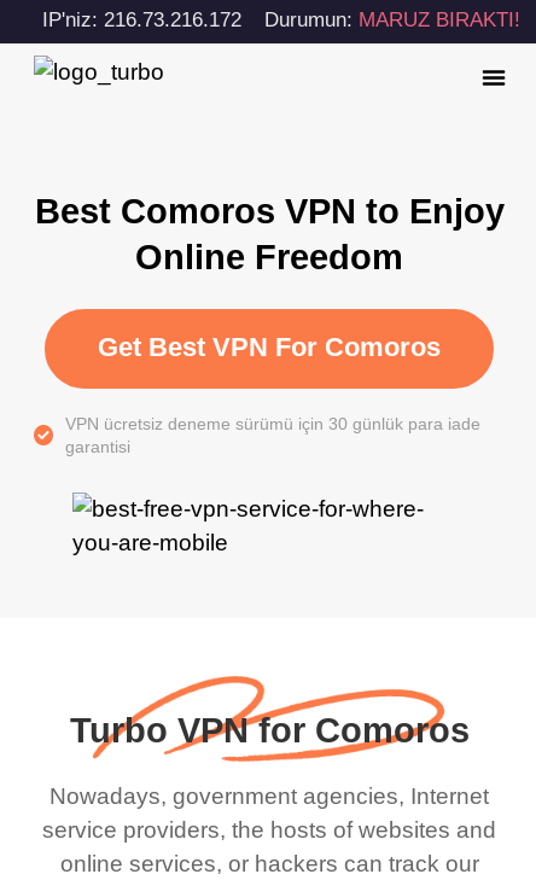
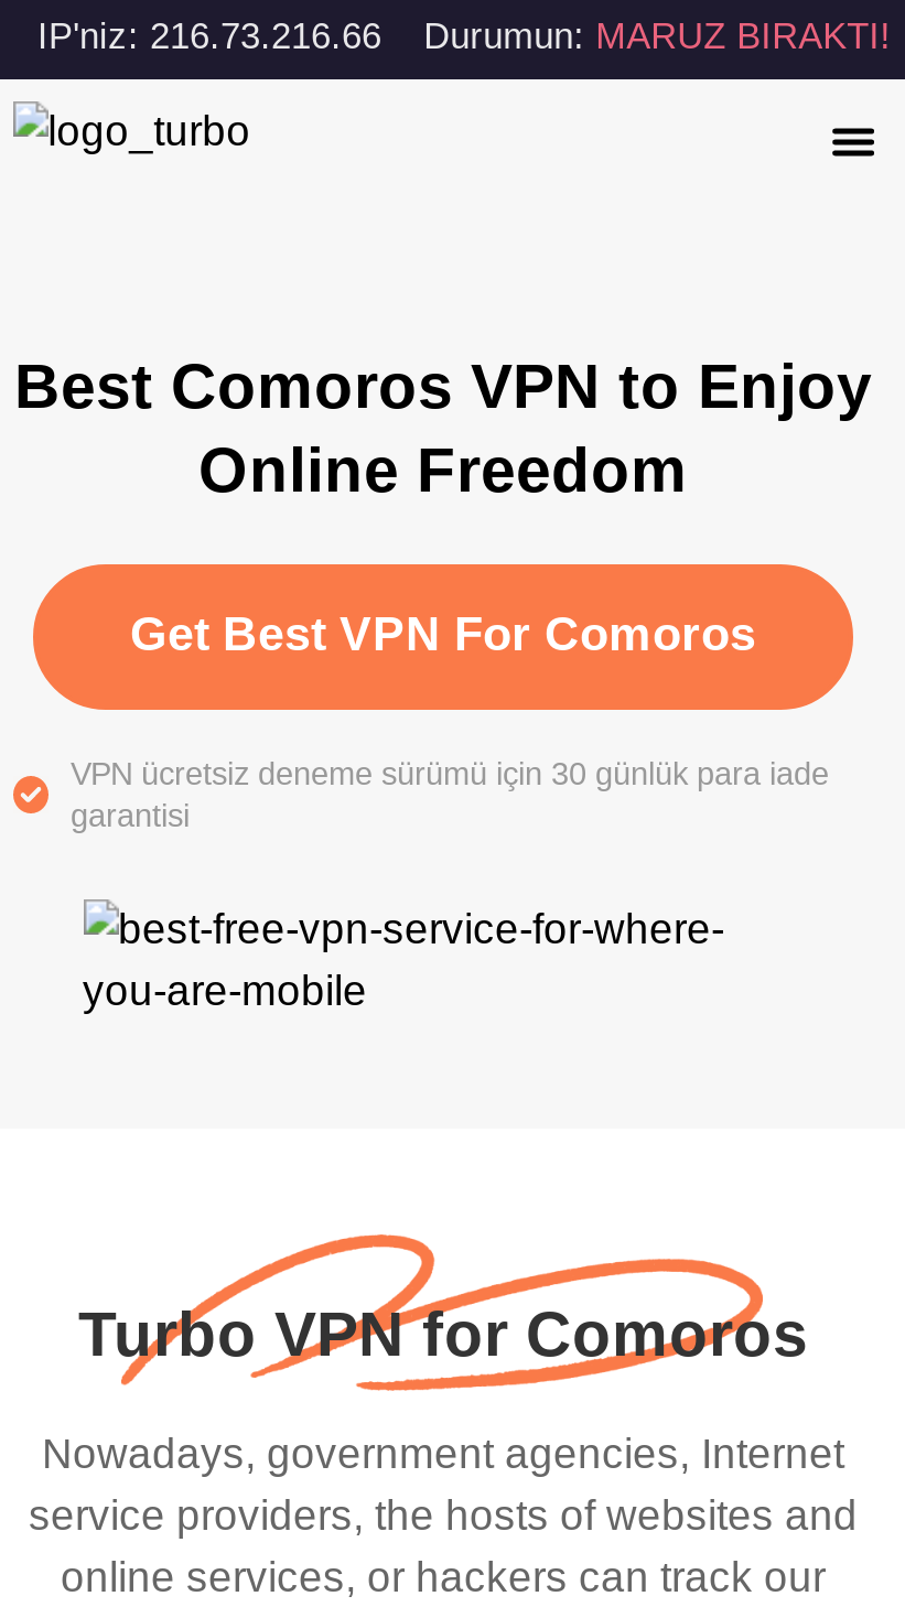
- IP'niz: 216.73.216.172 Durumun: MARUZ BIRAKTI!
+ IP'niz: 216.73.216.66 Durumun: MARUZ BIRAKTI!
